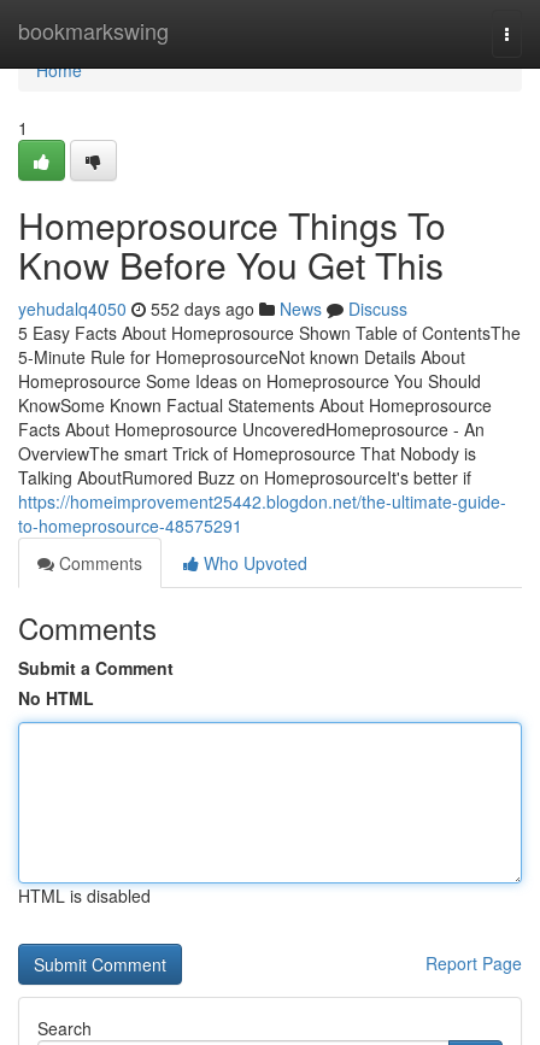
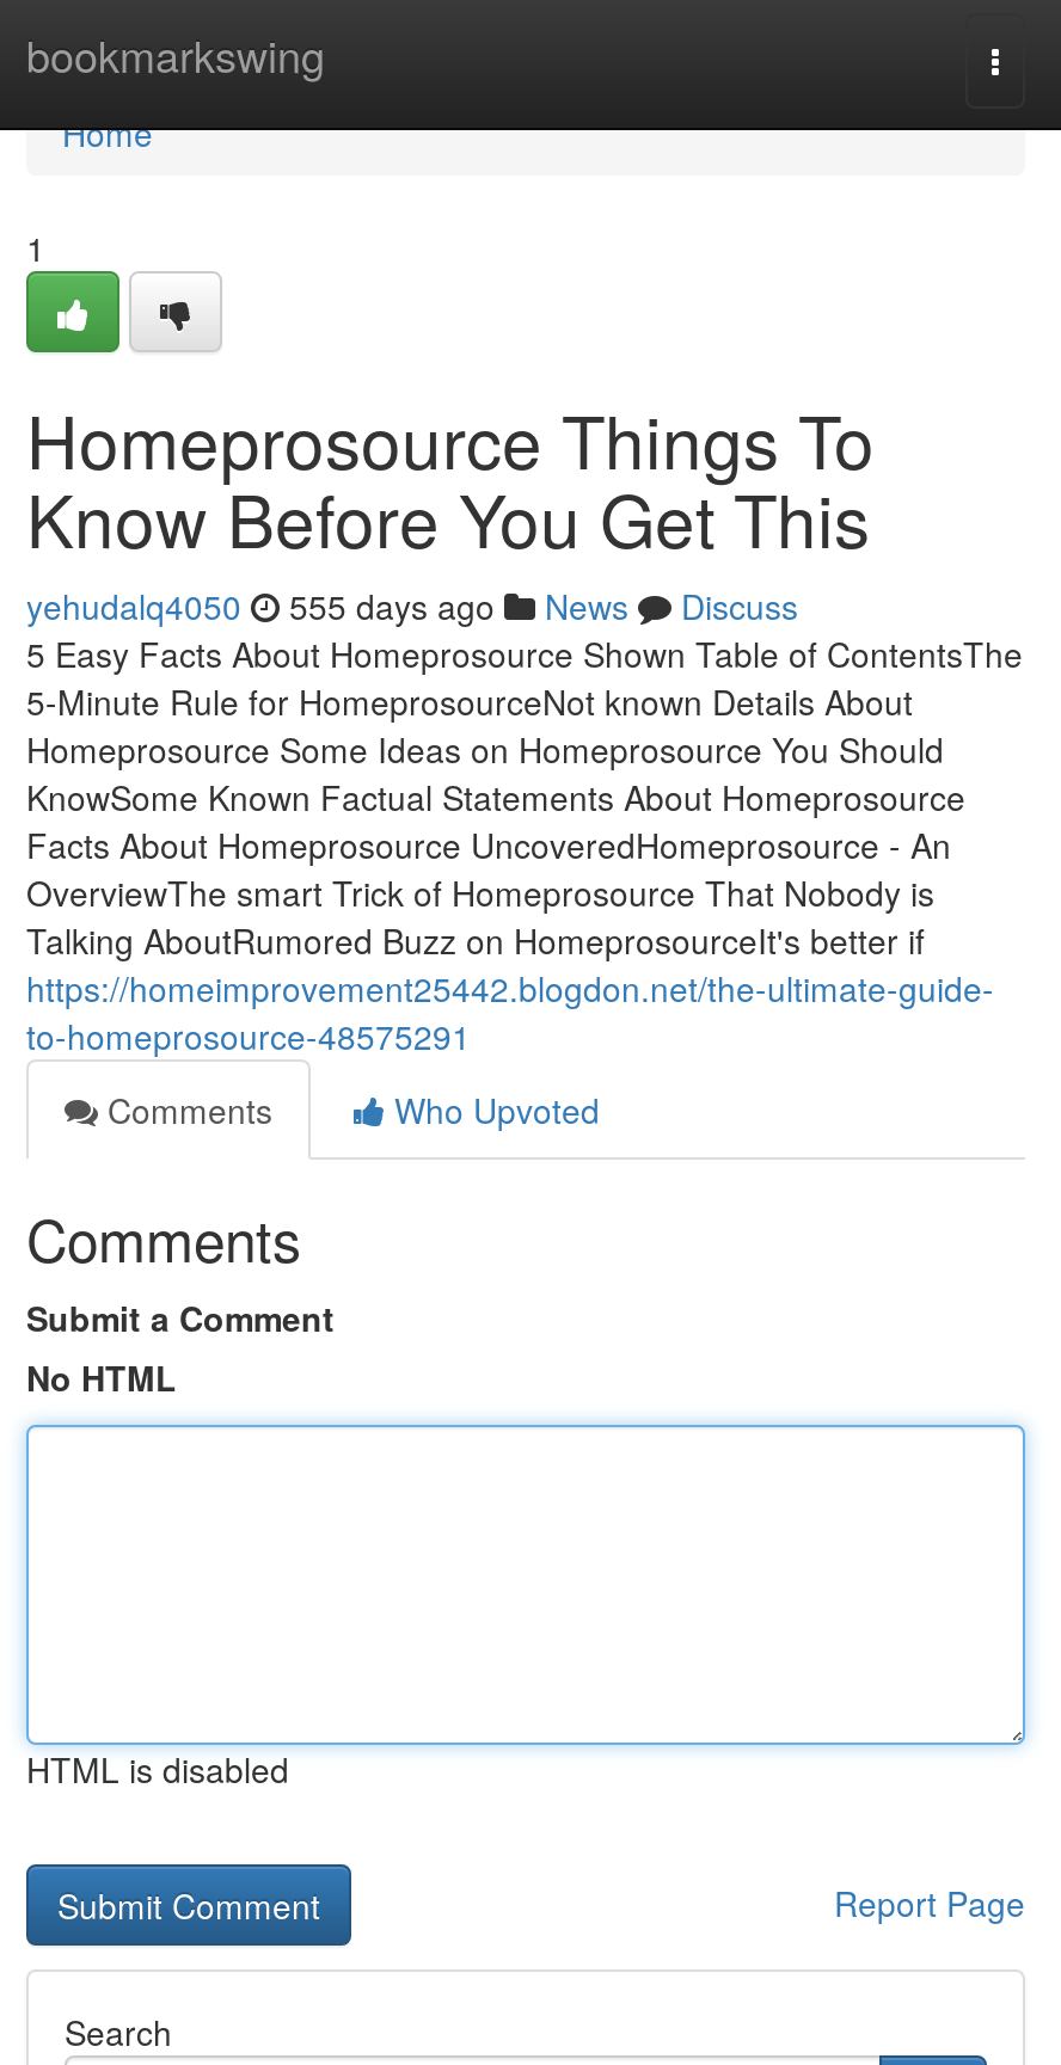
- yehudalq4050 552 days ago News Discuss
+ yehudalq4050 555 days ago News Discuss
